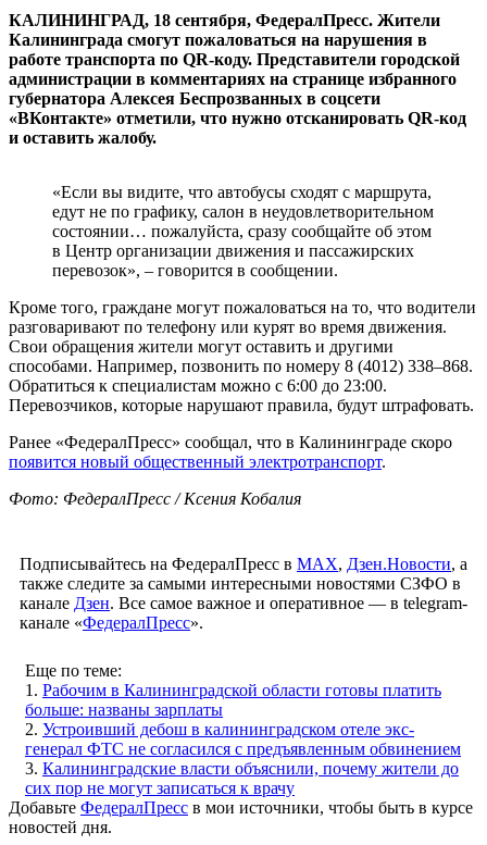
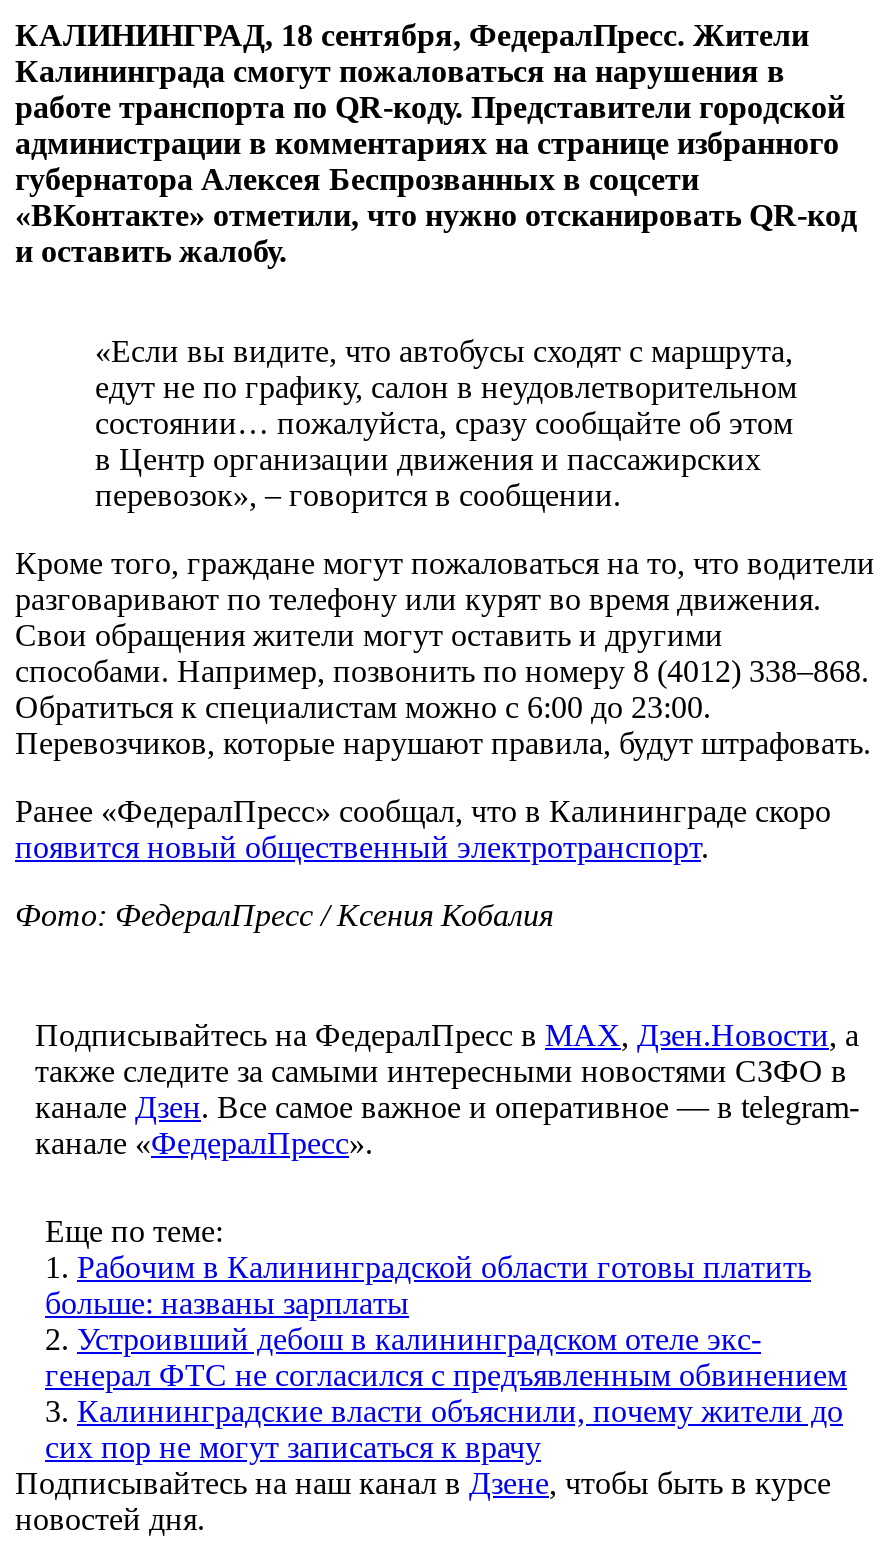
- Добавьте ФедералПресс в мои источники, чтобы быть в курсе
+ Подписывайтесь на наш канал в Дзене, чтобы быть в курсе
